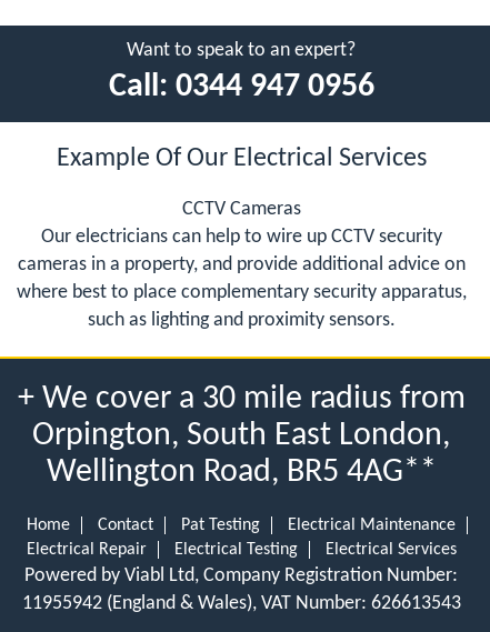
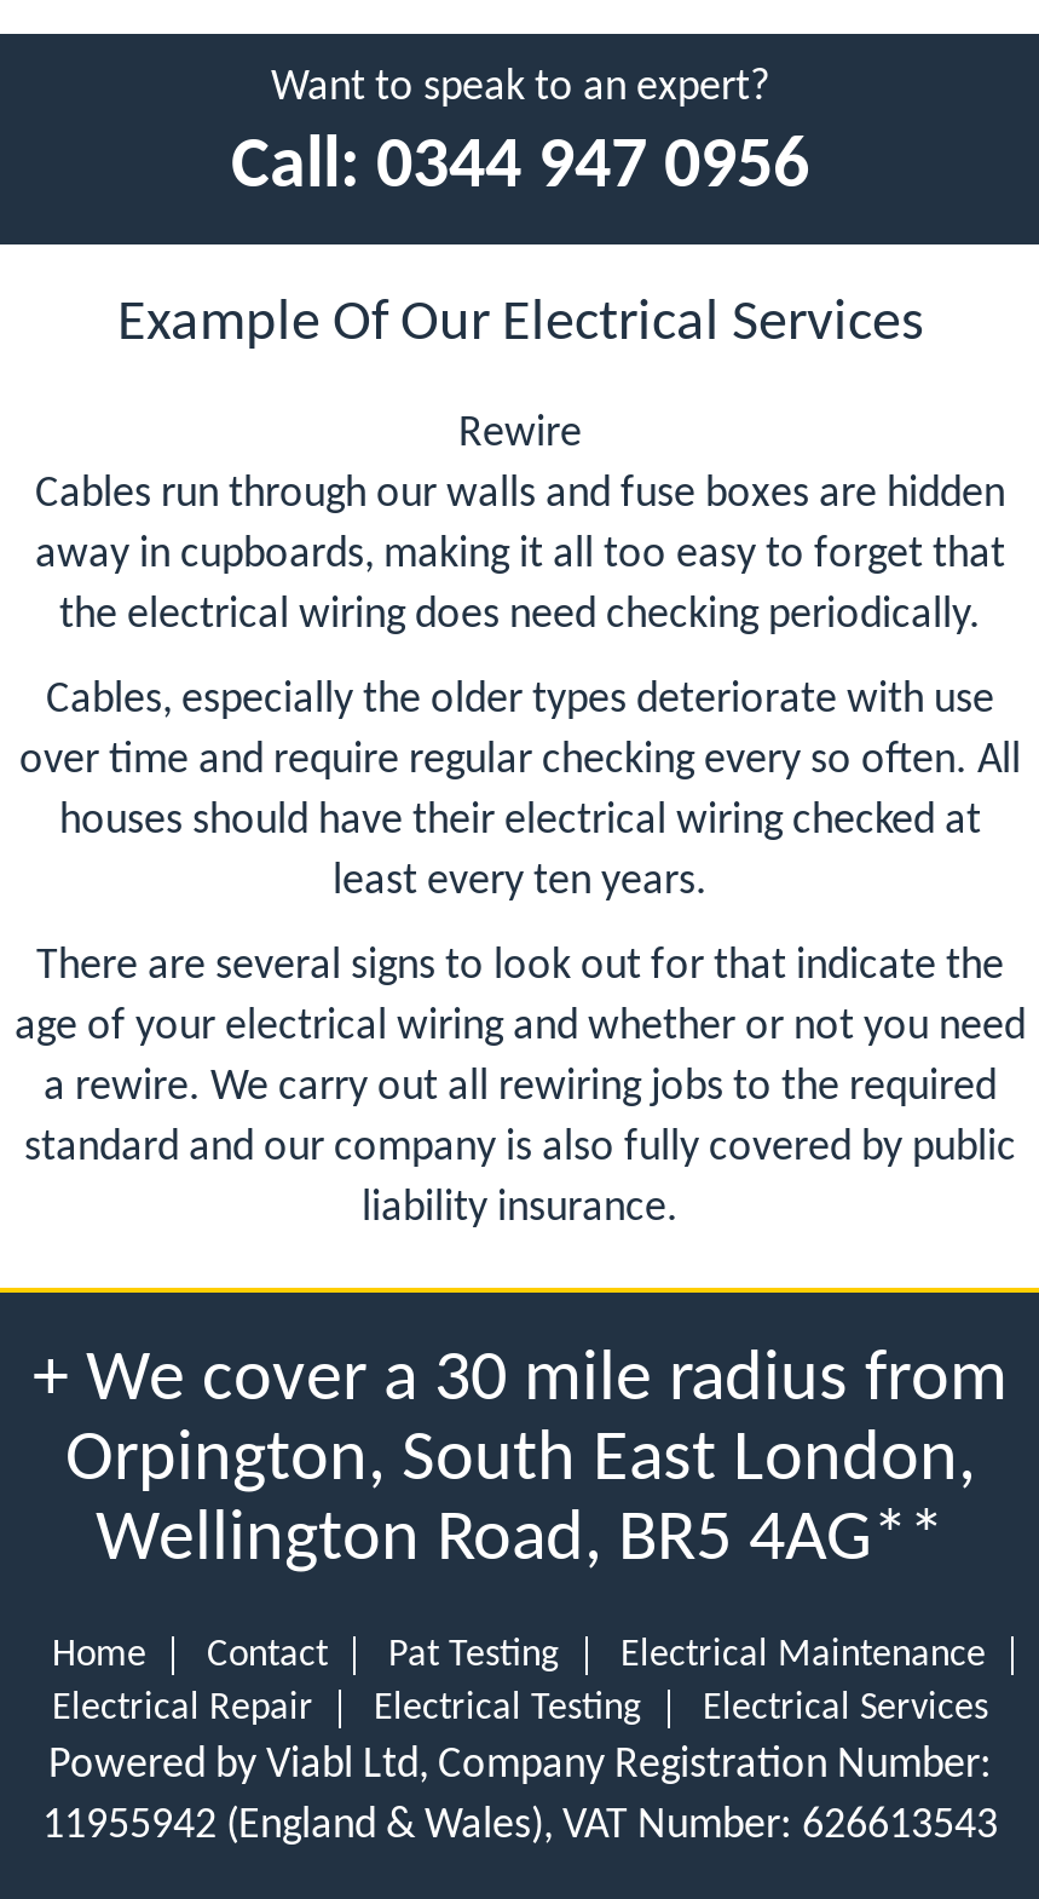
- CCTV Cameras
- Our electricians can help to wire up CCTV security
- cameras in a property, and provide additional advice on
- where best to place complementary security apparatus,
- such as lighting and proximity sensors.
+ Rewire
+ Cables run through our walls and fuse boxes are hidden
+ away in cupboards, making it all too easy to forget that
+ the electrical wiring does need checking periodically.
+ Cables, especially the older types deteriorate with use
+ over time and require regular checking every so often. All
+ houses should have their electrical wiring checked at
+ least every ten years.
+ There are several signs to look out for that indicate the
+ age of your electrical wiring and whether or not you need
+ a rewire. We carry out all rewiring jobs to the required
+ standard and our company is also fully covered by public
+ liability insurance.
